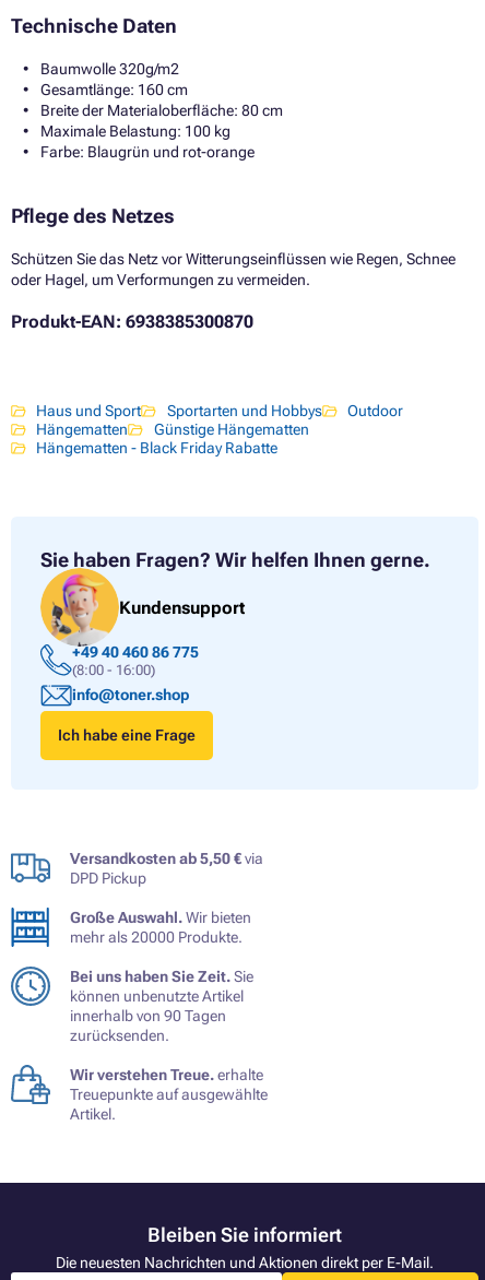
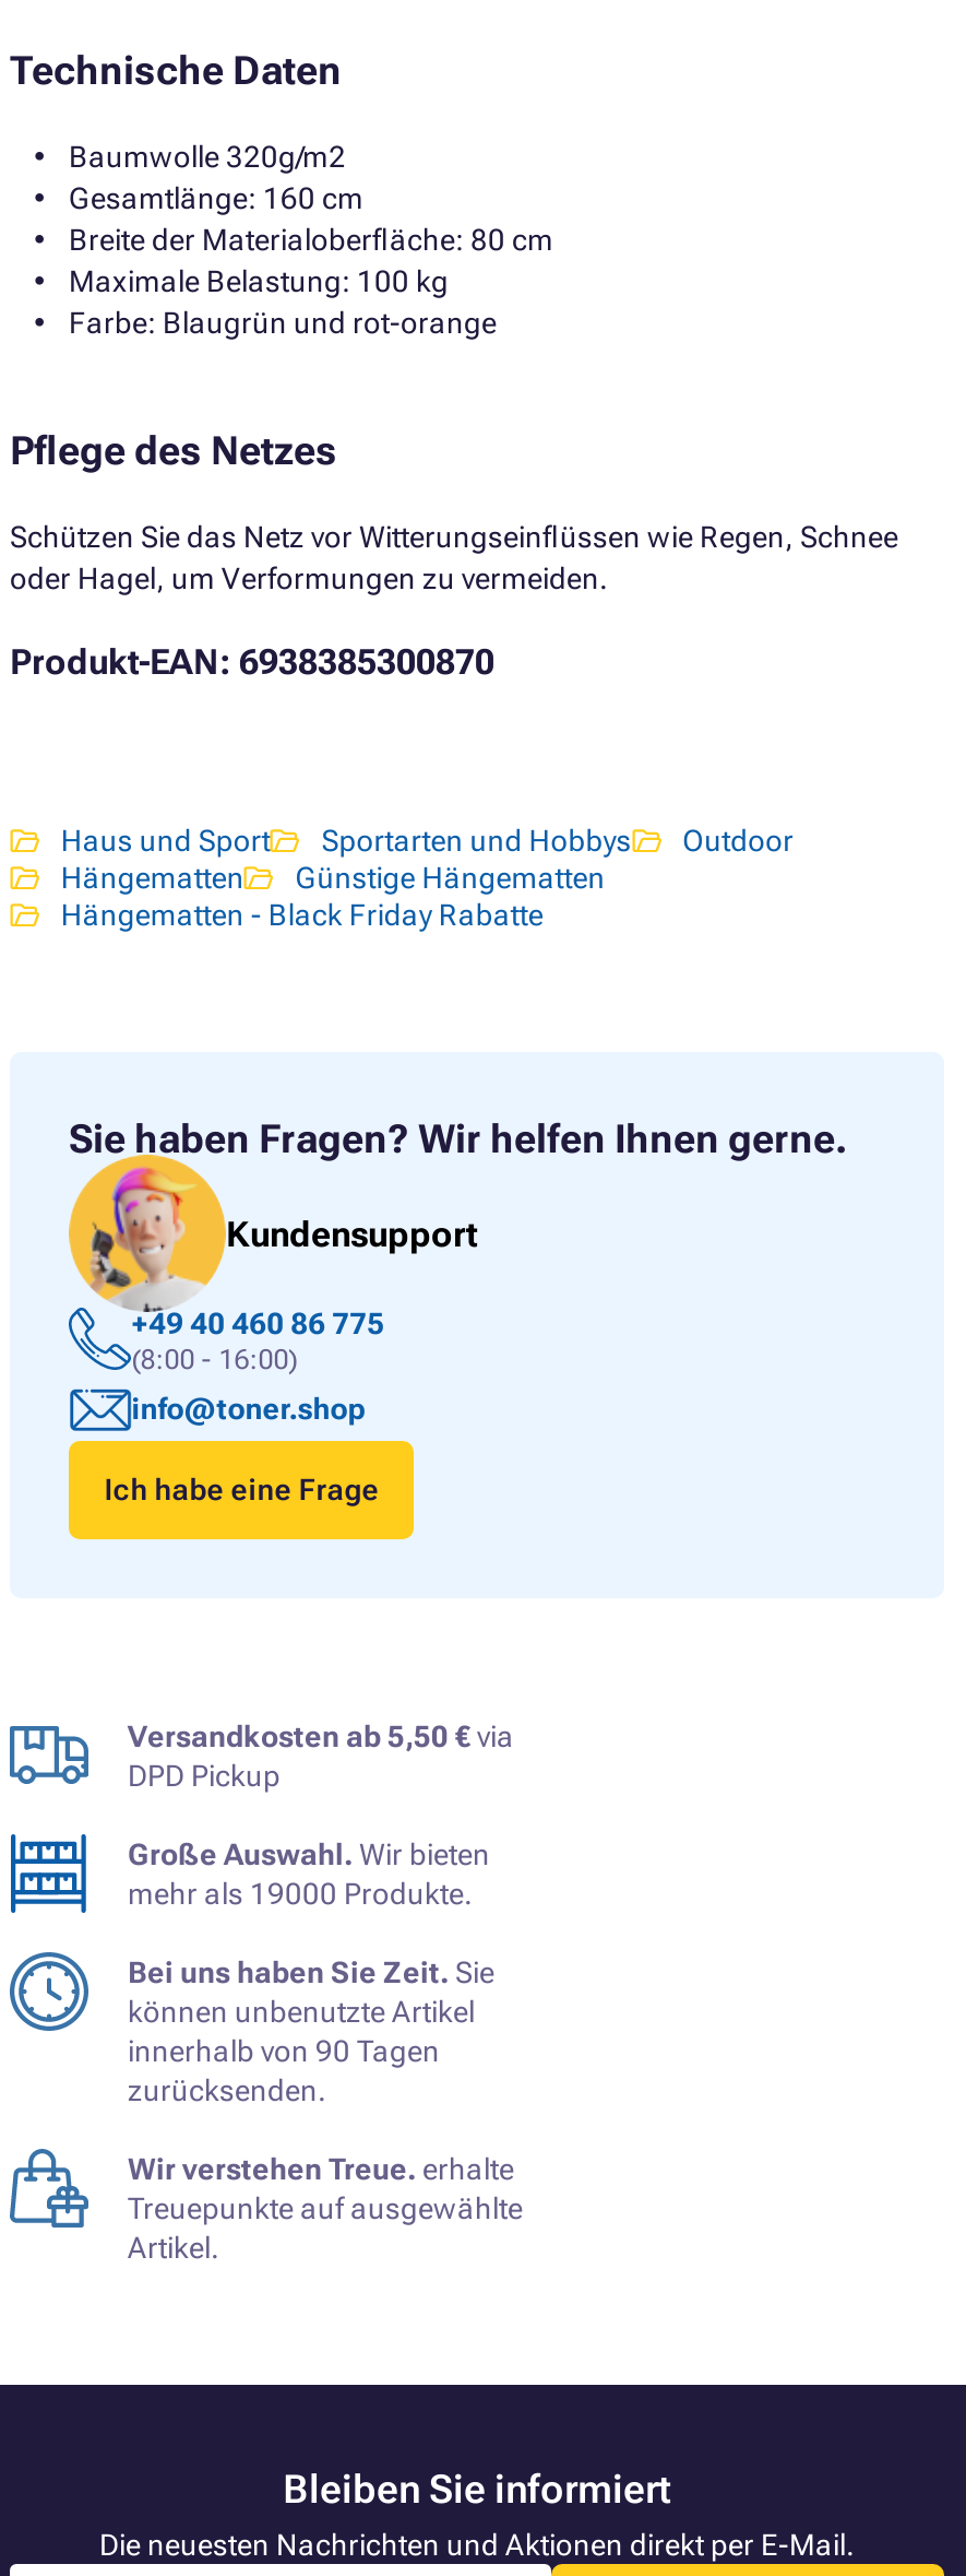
- mehr als 20000 Produkte.
+ mehr als 19000 Produkte.
